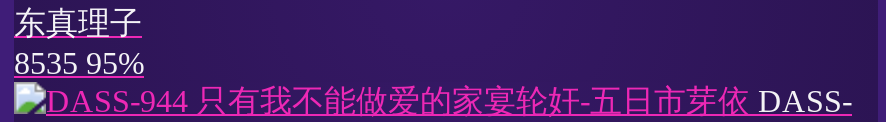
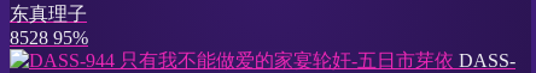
- 8535 95%
+ 8528 95%
